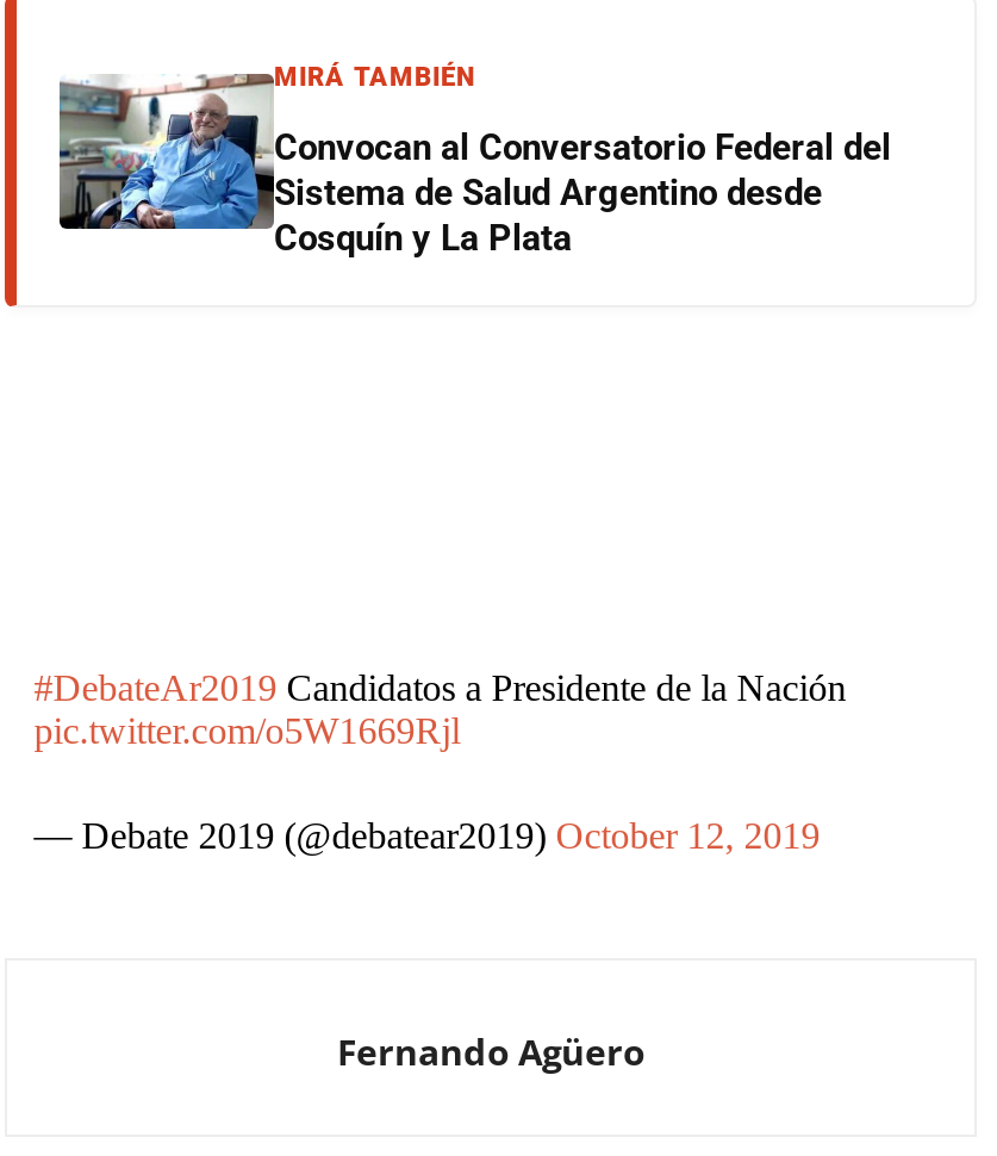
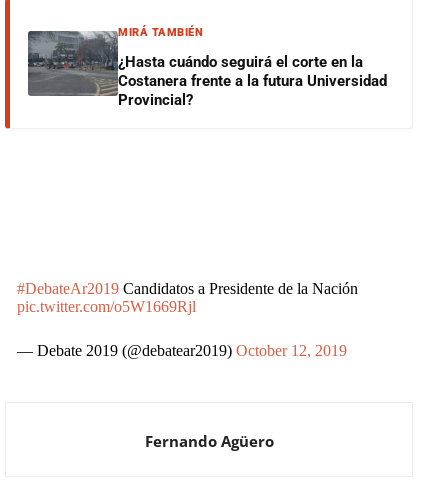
- [image]
- Convocan al Conversatorio Federal del
- Sistema de Salud Argentino desde
- Cosquín y La Plata
+ [image]
+ ¿Hasta cuándo seguirá el corte en la
+ Costanera frente a la futura Universidad
+ Provincial?
